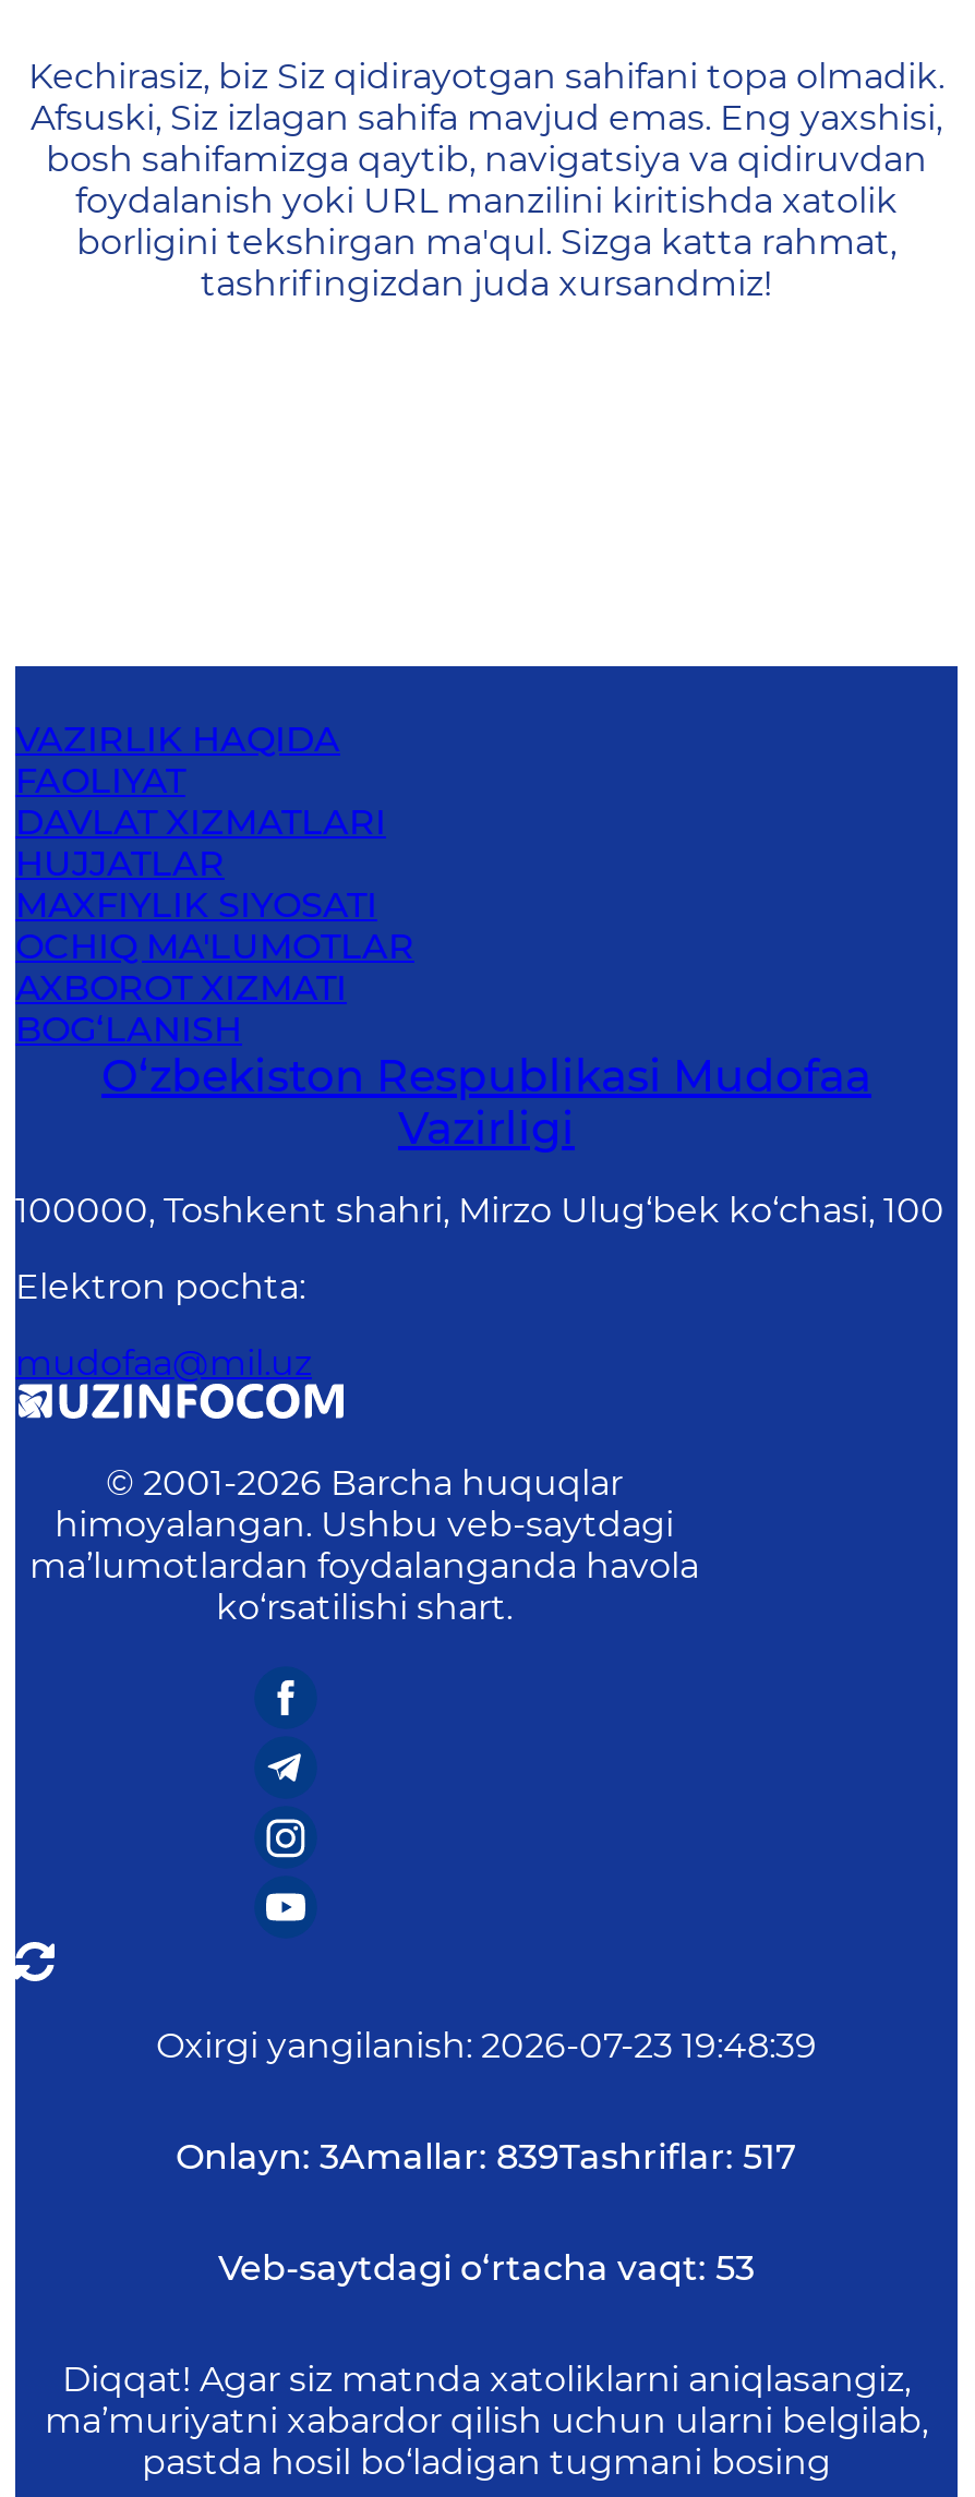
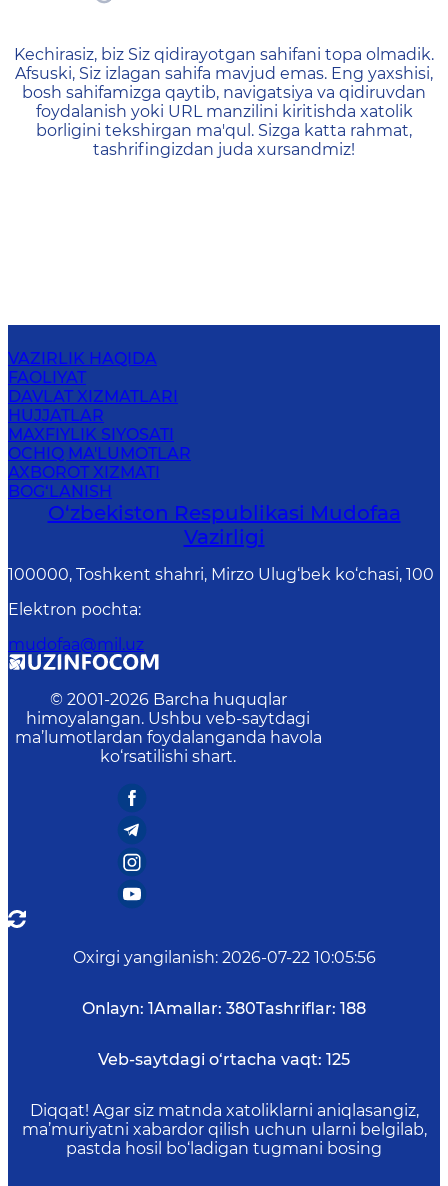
- Oxirgi yangilanish: 2026-07-23 19:48:39
+ Oxirgi yangilanish: 2026-07-22 10:05:56

- Onlayn: 3Amallar: 839Tashriflar: 517
+ Onlayn: 1Amallar: 380Tashriflar: 188

- Veb-saytdagi o‘rtacha vaqt: 53
+ Veb-saytdagi o‘rtacha vaqt: 125
